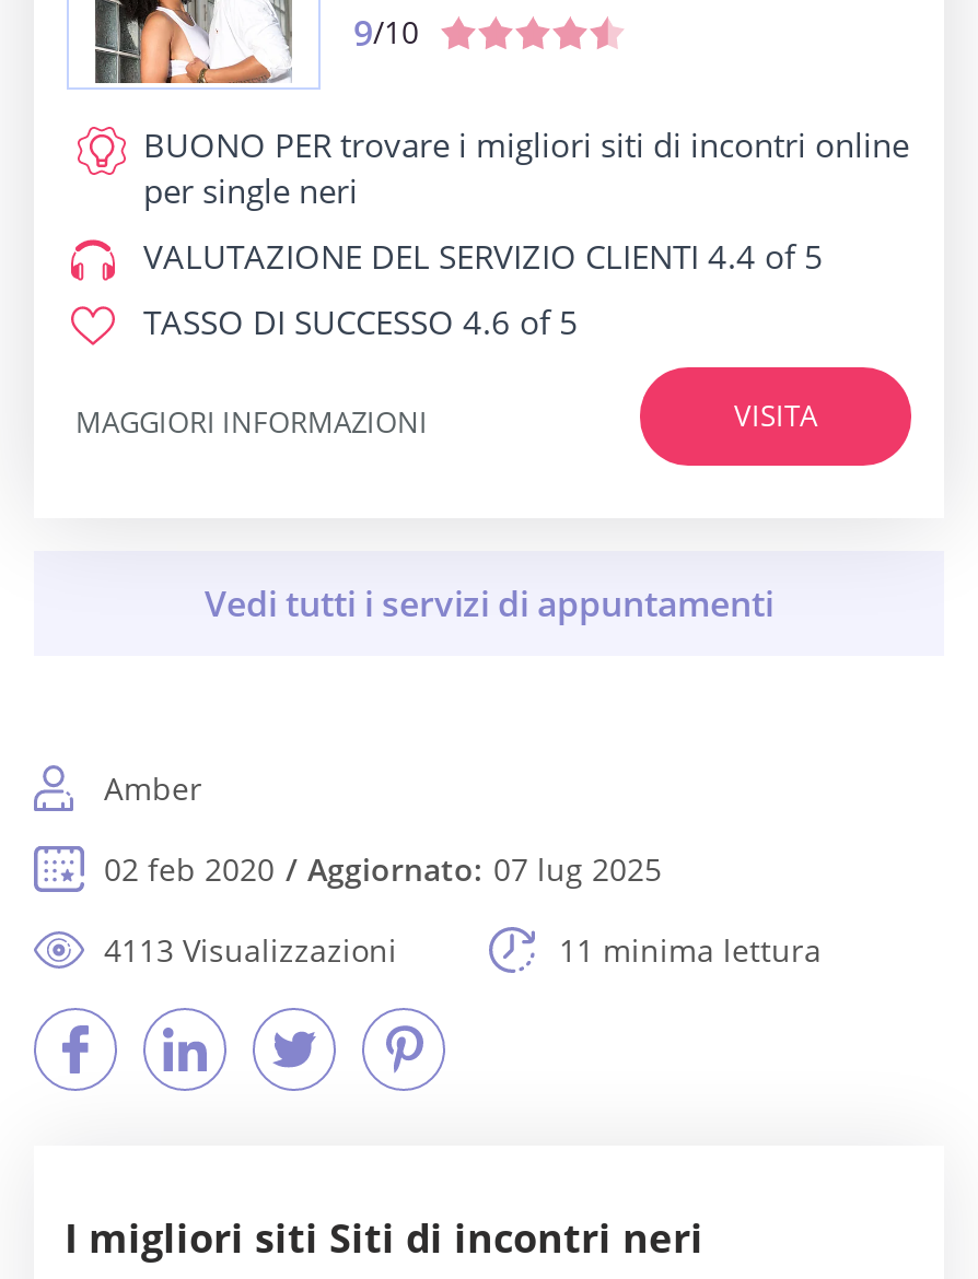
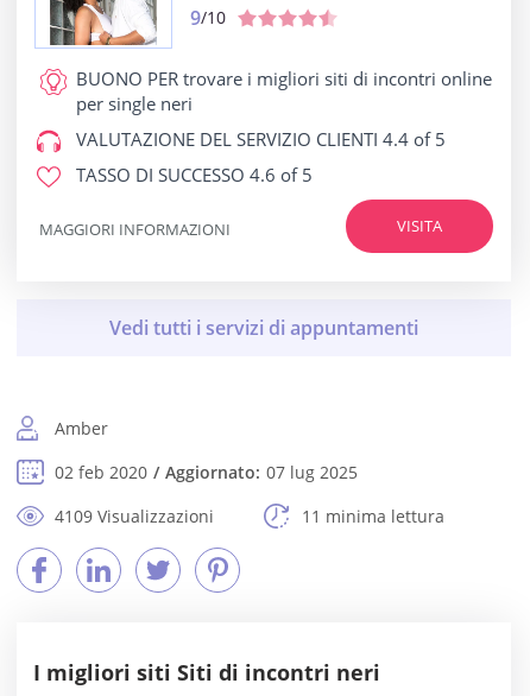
- 4113 Visualizzazioni
+ 4109 Visualizzazioni
